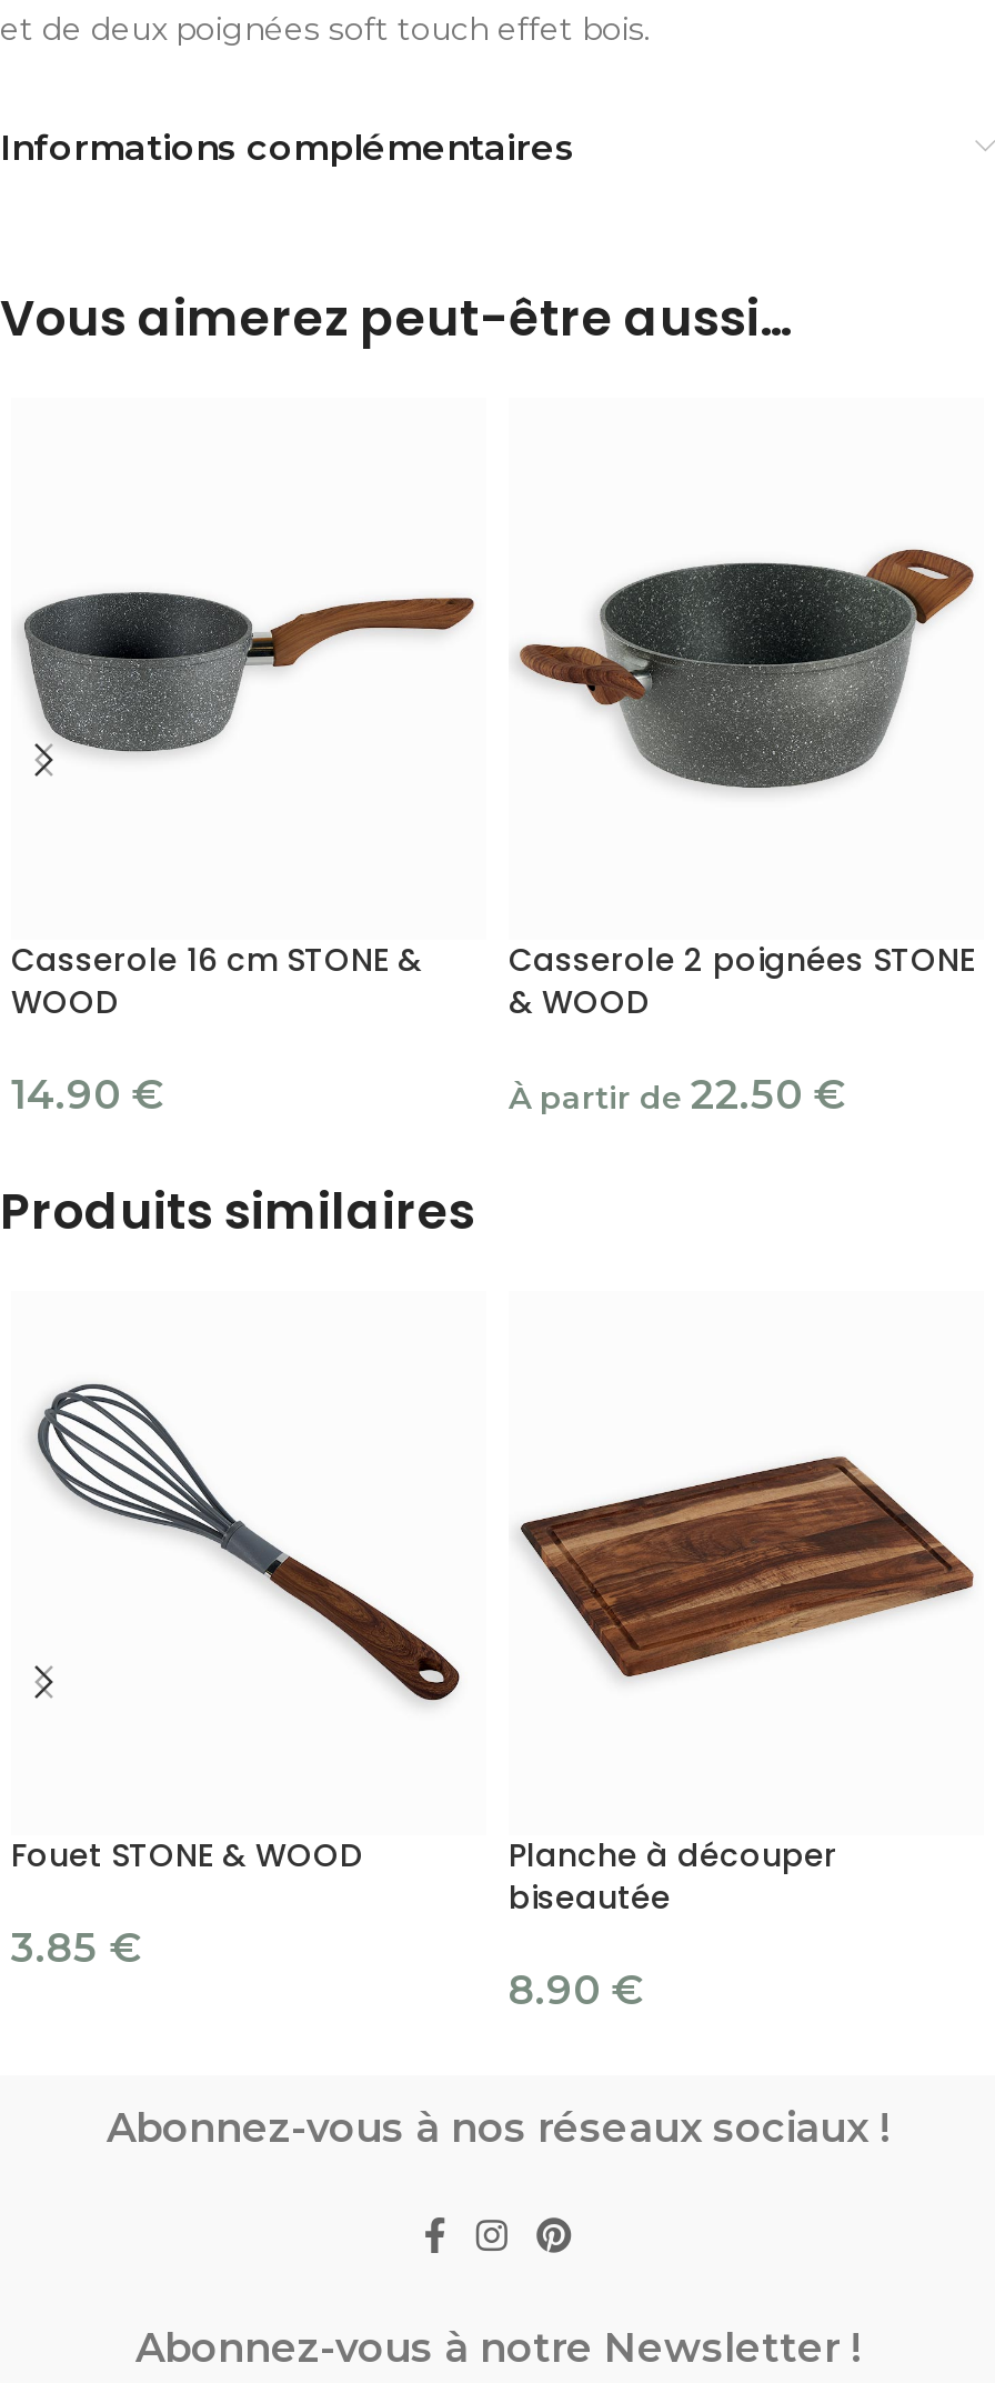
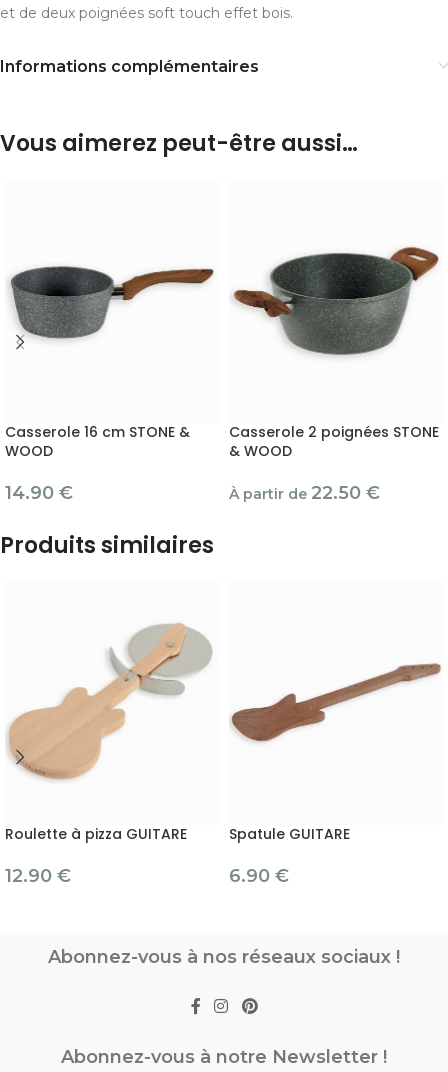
- [image]
+ [image]

- [image]
+ [image]

- Fouet STONE & WOOD
+ Roulette à pizza GUITARE

- Planche à découper
- biseautée
+ Spatule GUITARE

- 3.85 €
+ 12.90 €

- 8.90 €
+ 6.90 €
